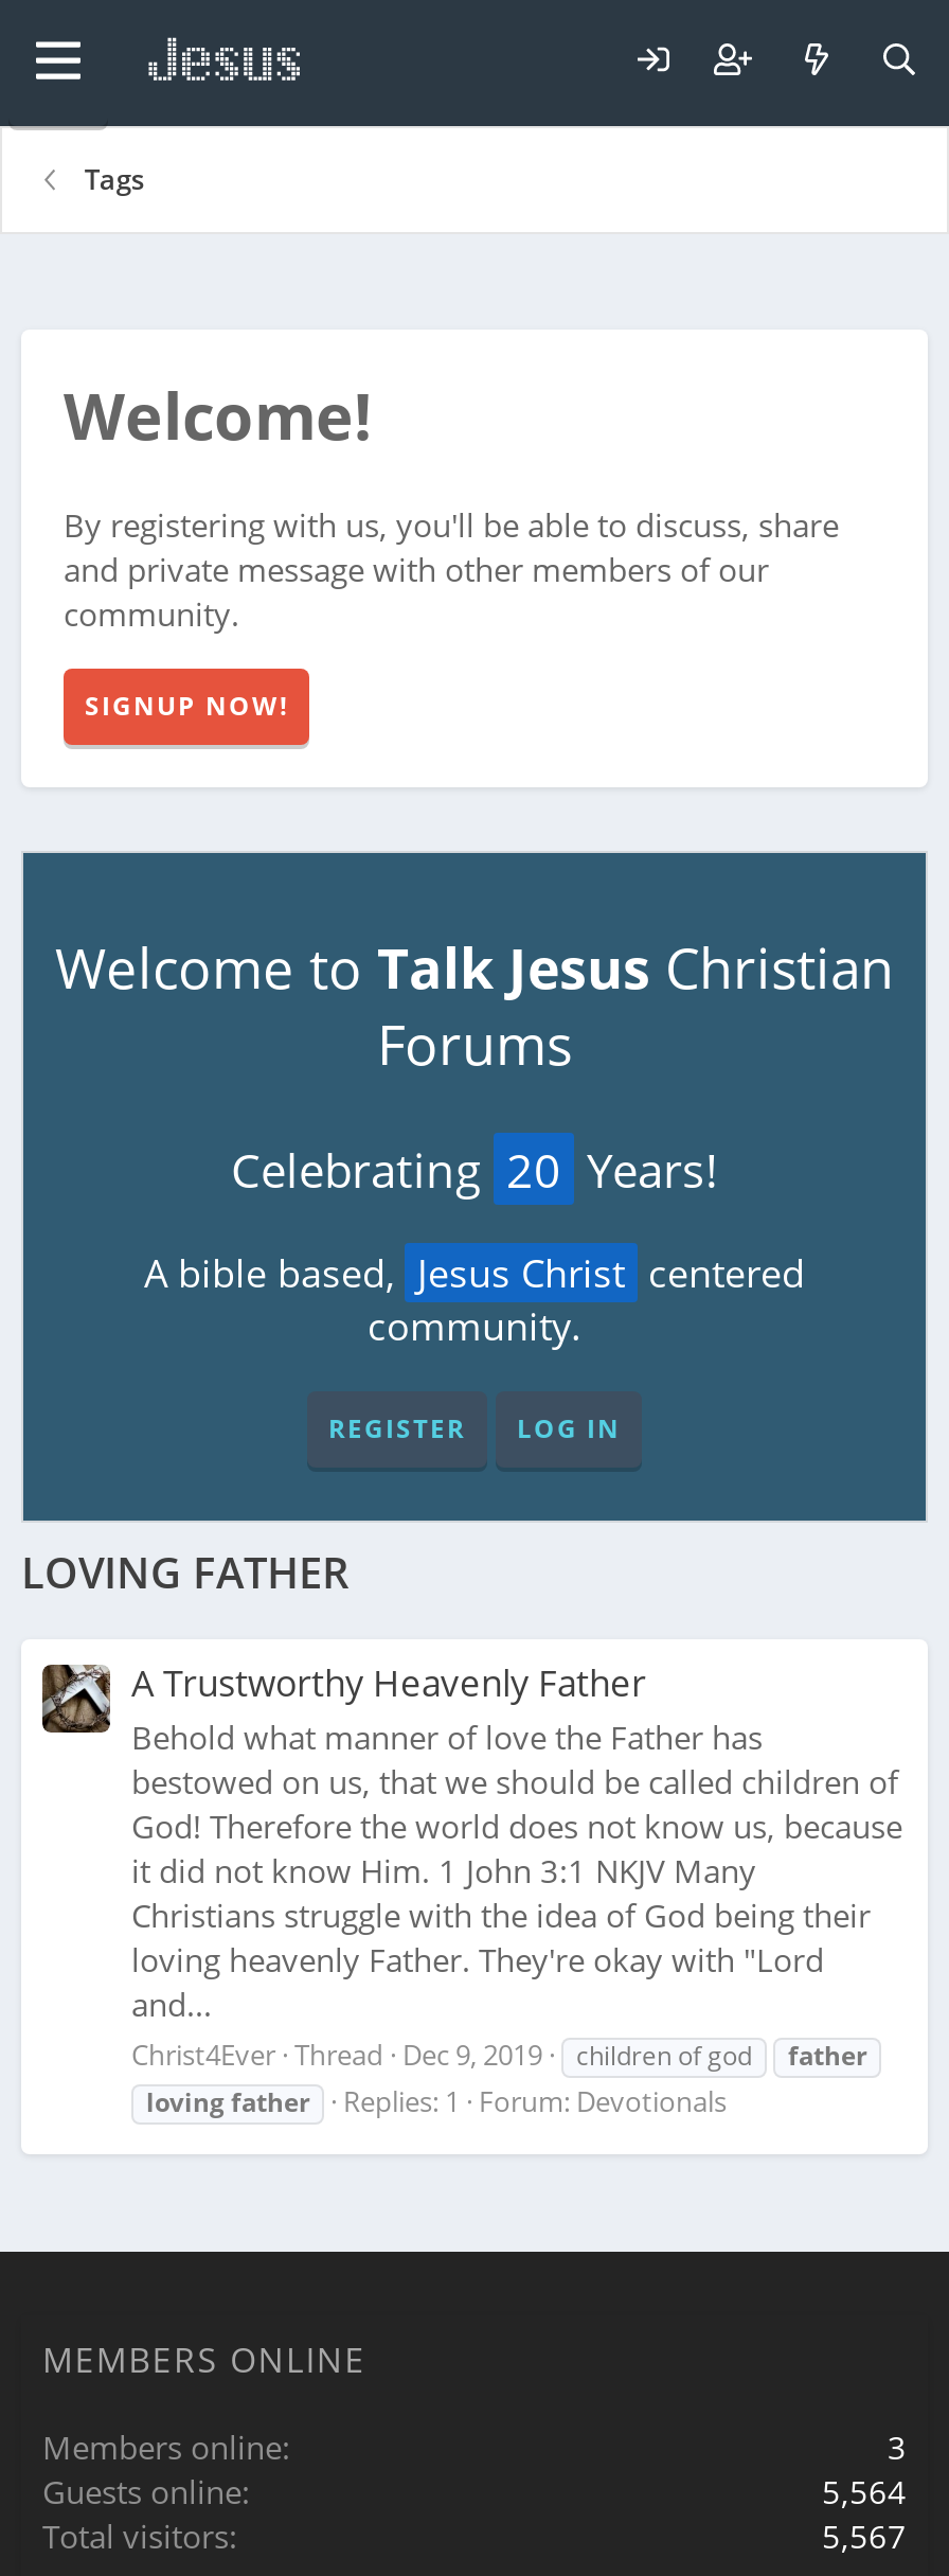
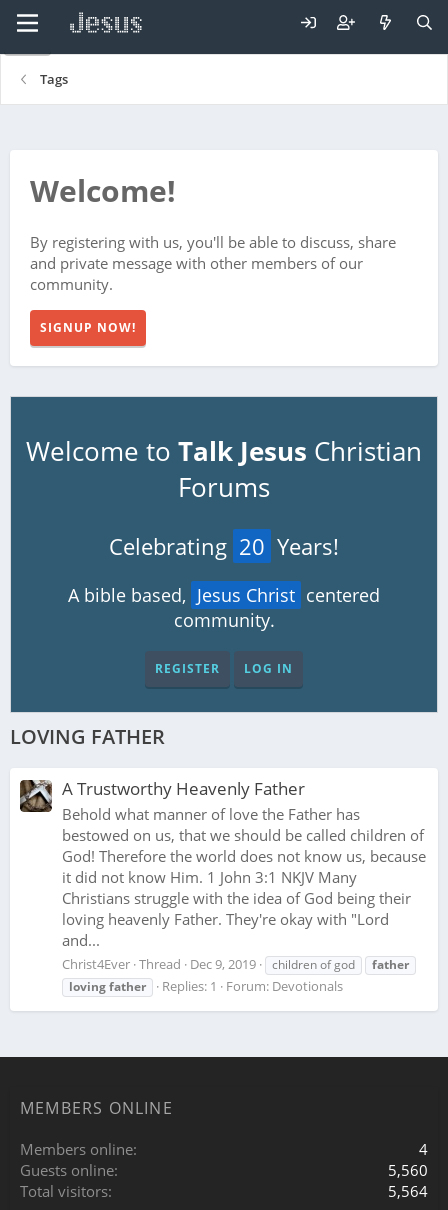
- 3
+ 4

- 5,564
+ 5,560

- 5,567
+ 5,564
